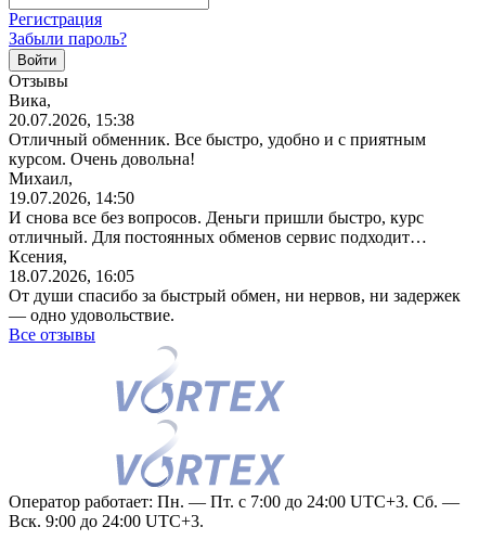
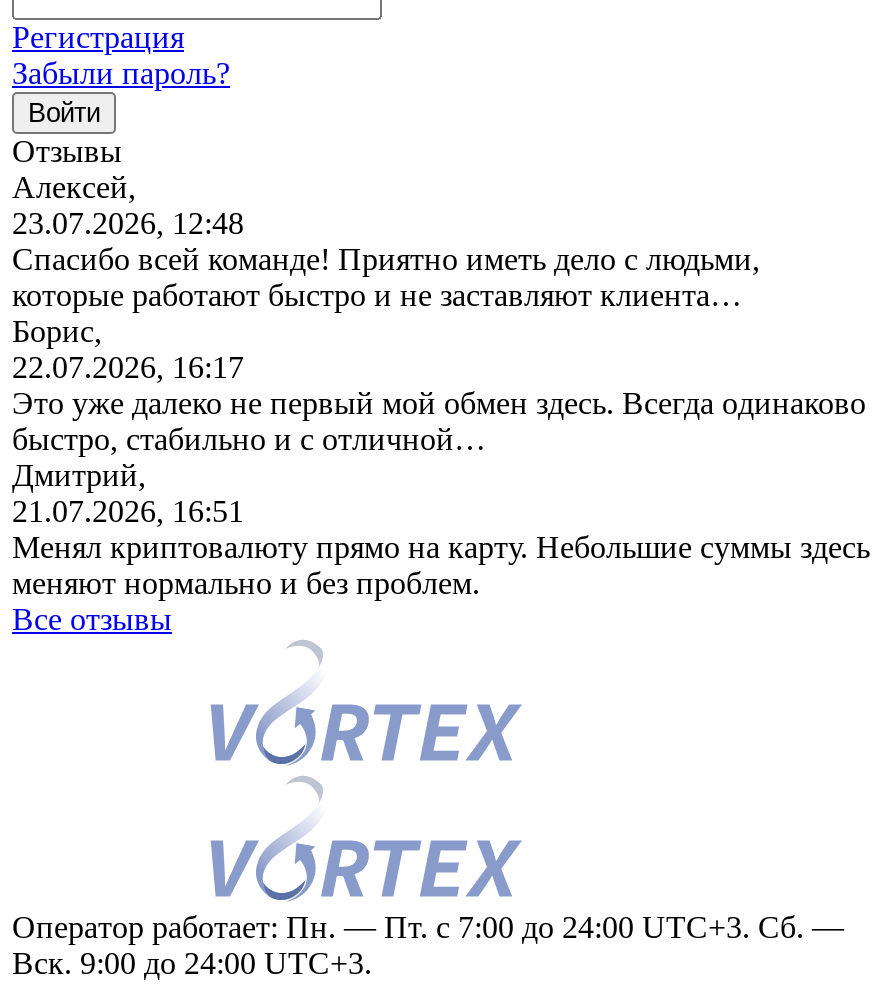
- Вика,
- 20.07.2026, 15:38
- Отличный обменник. Все быстро, удобно и с приятным
- курсом. Очень довольна!
- Михаил,
- 19.07.2026, 14:50
- И снова все без вопросов. Деньги пришли быстро, курс
- отличный. Для постоянных обменов сервис подходит…
- Ксения,
- 18.07.2026, 16:05
- От души спасибо за быстрый обмен, ни нервов, ни задержек
- — одно удовольствие.
+ Алексей,
+ 23.07.2026, 12:48
+ Спасибо всей команде! Приятно иметь дело с людьми,
+ которые работают быстро и не заставляют клиента…
+ Борис,
+ 22.07.2026, 16:17
+ Это уже далеко не первый мой обмен здесь. Всегда одинаково
+ быстро, стабильно и с отличной…
+ Дмитрий,
+ 21.07.2026, 16:51
+ Менял криптовалюту прямо на карту. Небольшие суммы здесь
+ меняют нормально и без проблем.
